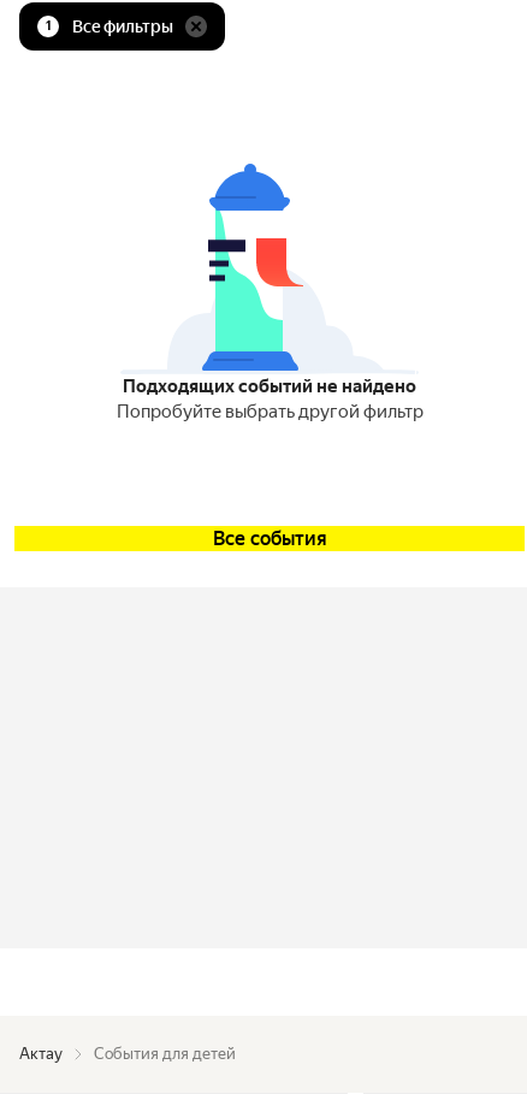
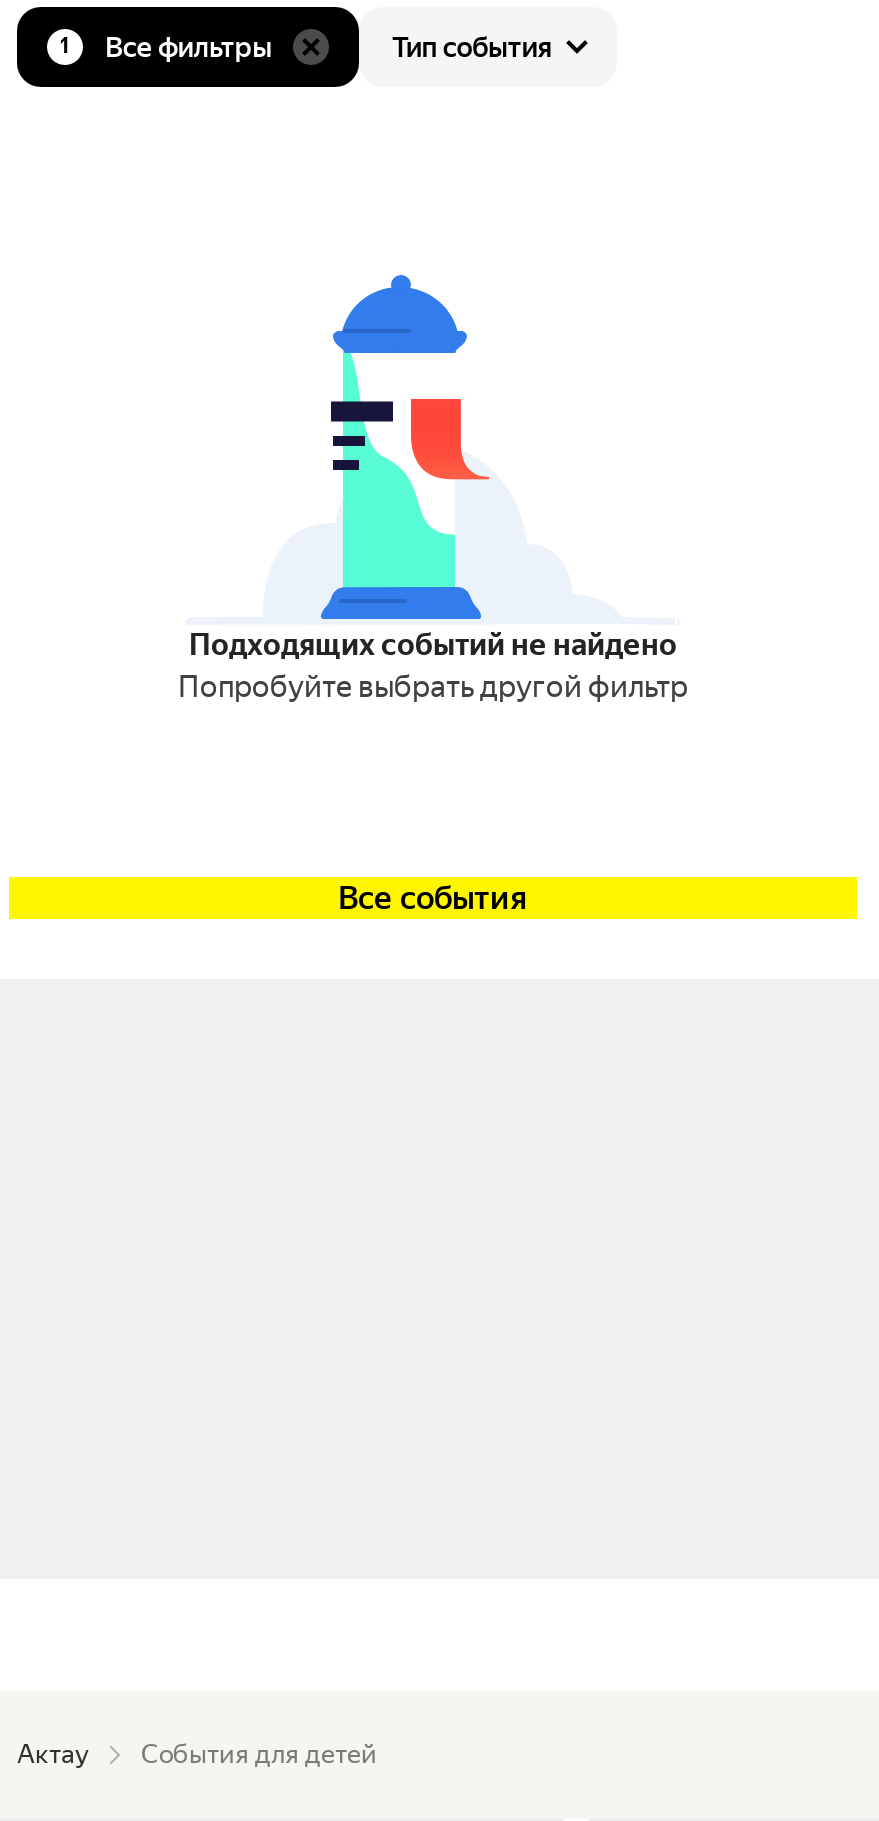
+ Тип события
